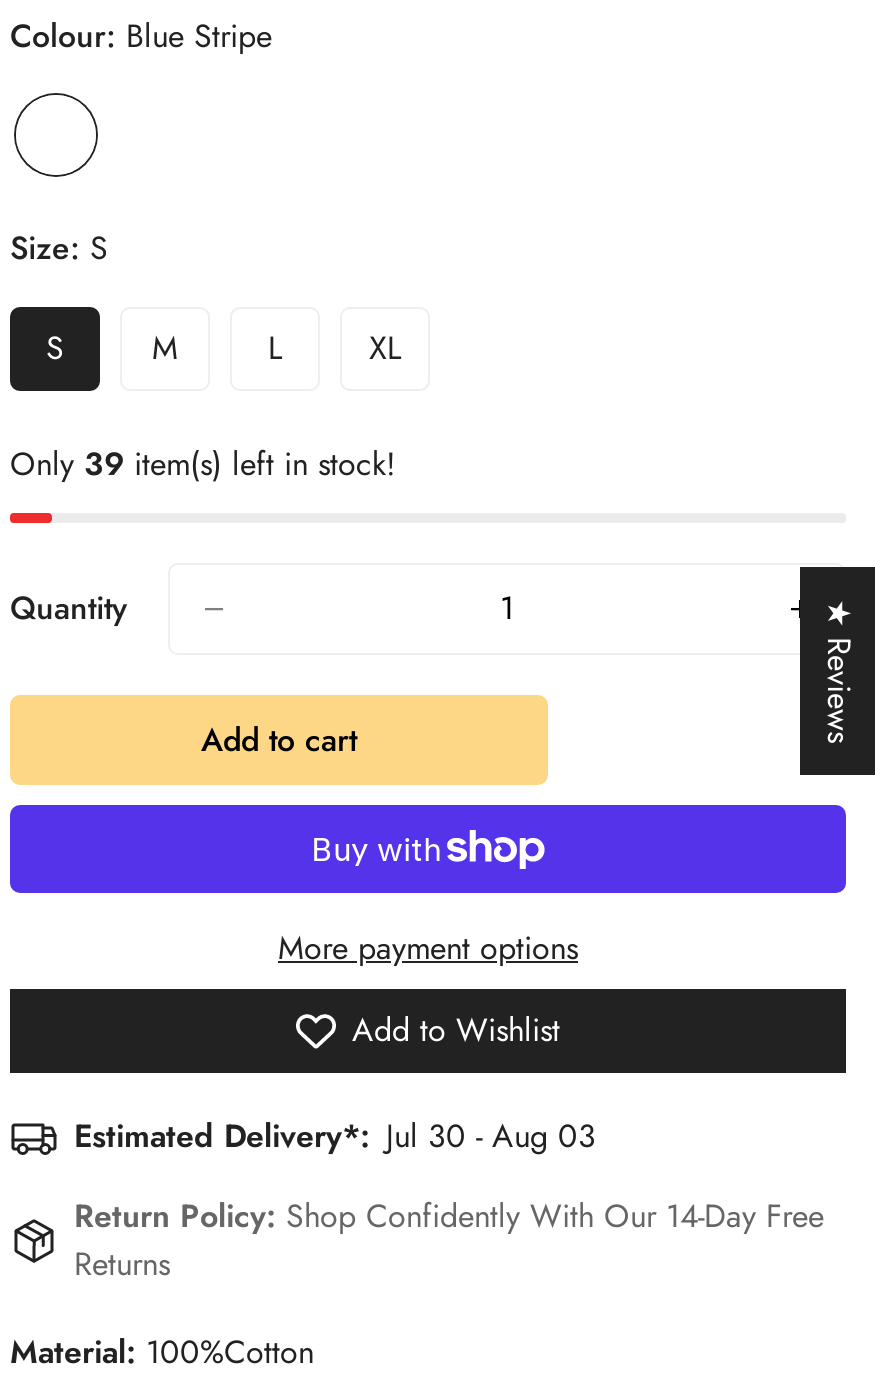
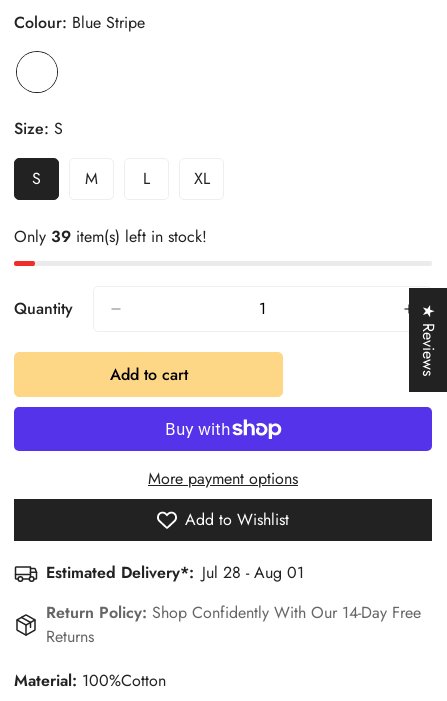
- Estimated Delivery*: Jul 30 - Aug 03
+ Estimated Delivery*: Jul 28 - Aug 01
